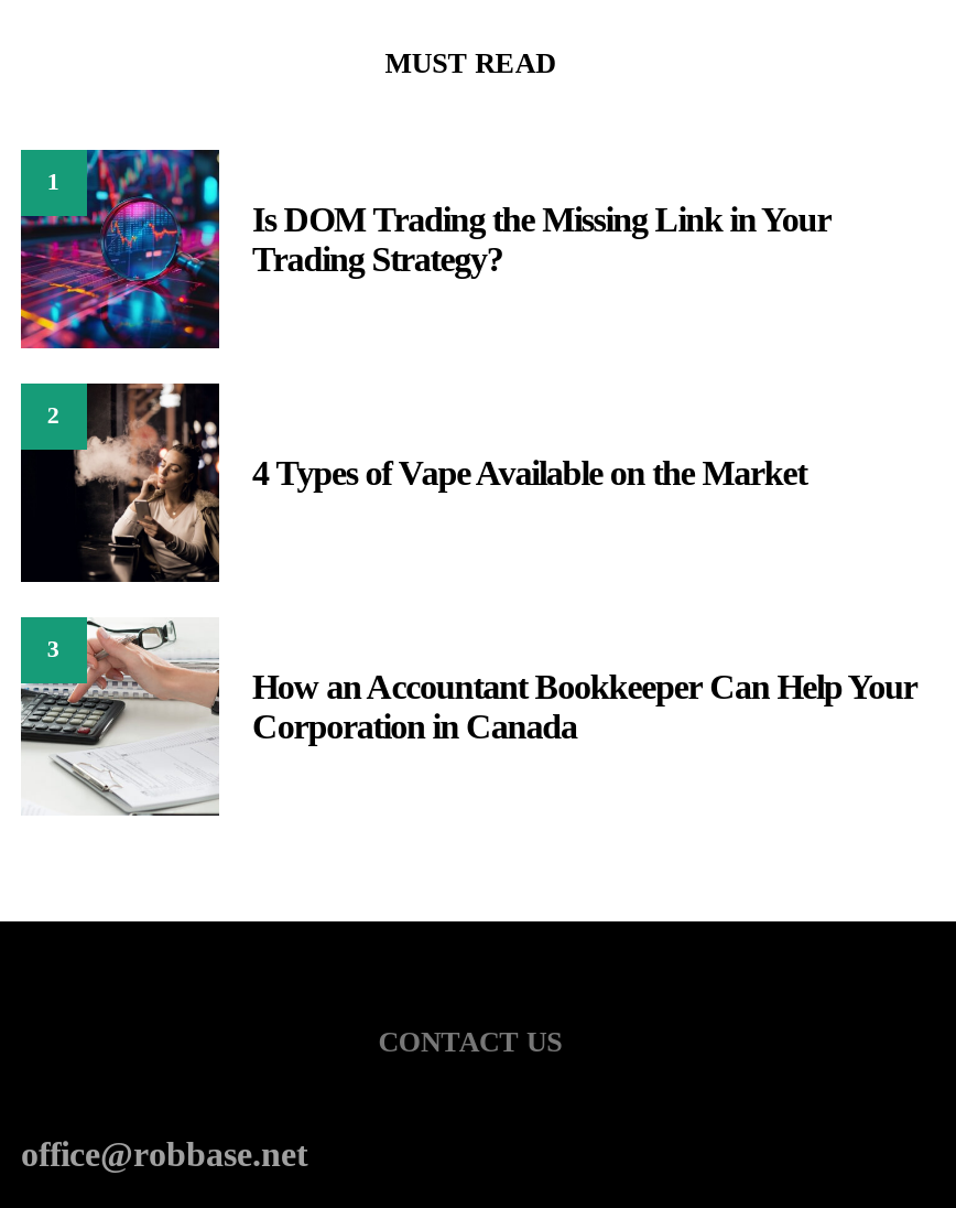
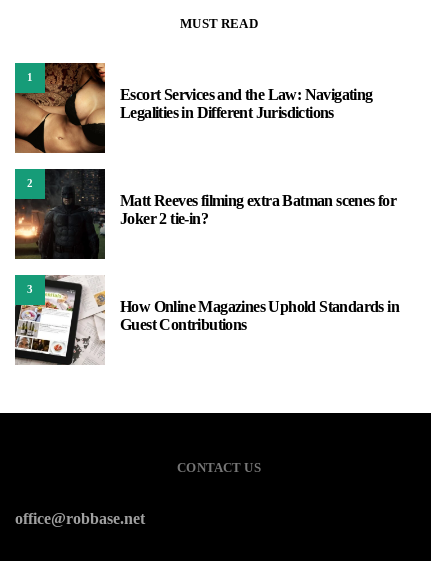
- [image]
- Is DOM Trading the Missing Link in Your
- Trading Strategy?
+ [image]
+ Escort Services and the Law: Navigating
+ Legalities in Different Jurisdictions

- [image]
- 4 Types of Vape Available on the Market
+ [image]
+ Matt Reeves filming extra Batman scenes for
+ Joker 2 tie-in?

- [image]
- How an Accountant Bookkeeper Can Help Your
- Corporation in Canada
+ [image]
+ How Online Magazines Uphold Standards in
+ Guest Contributions
